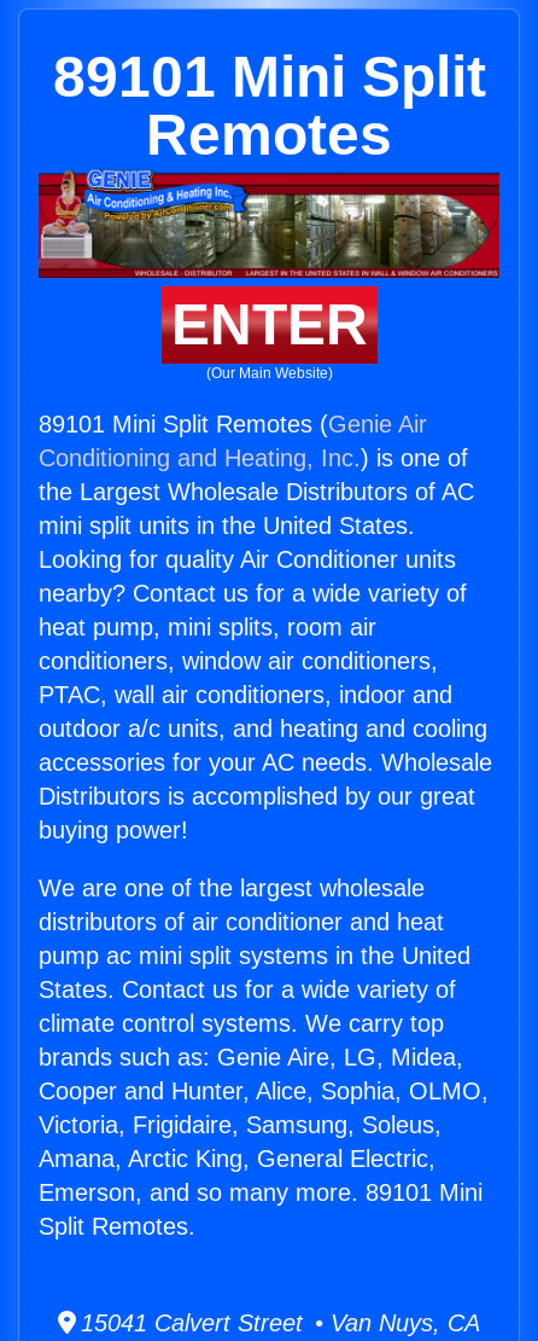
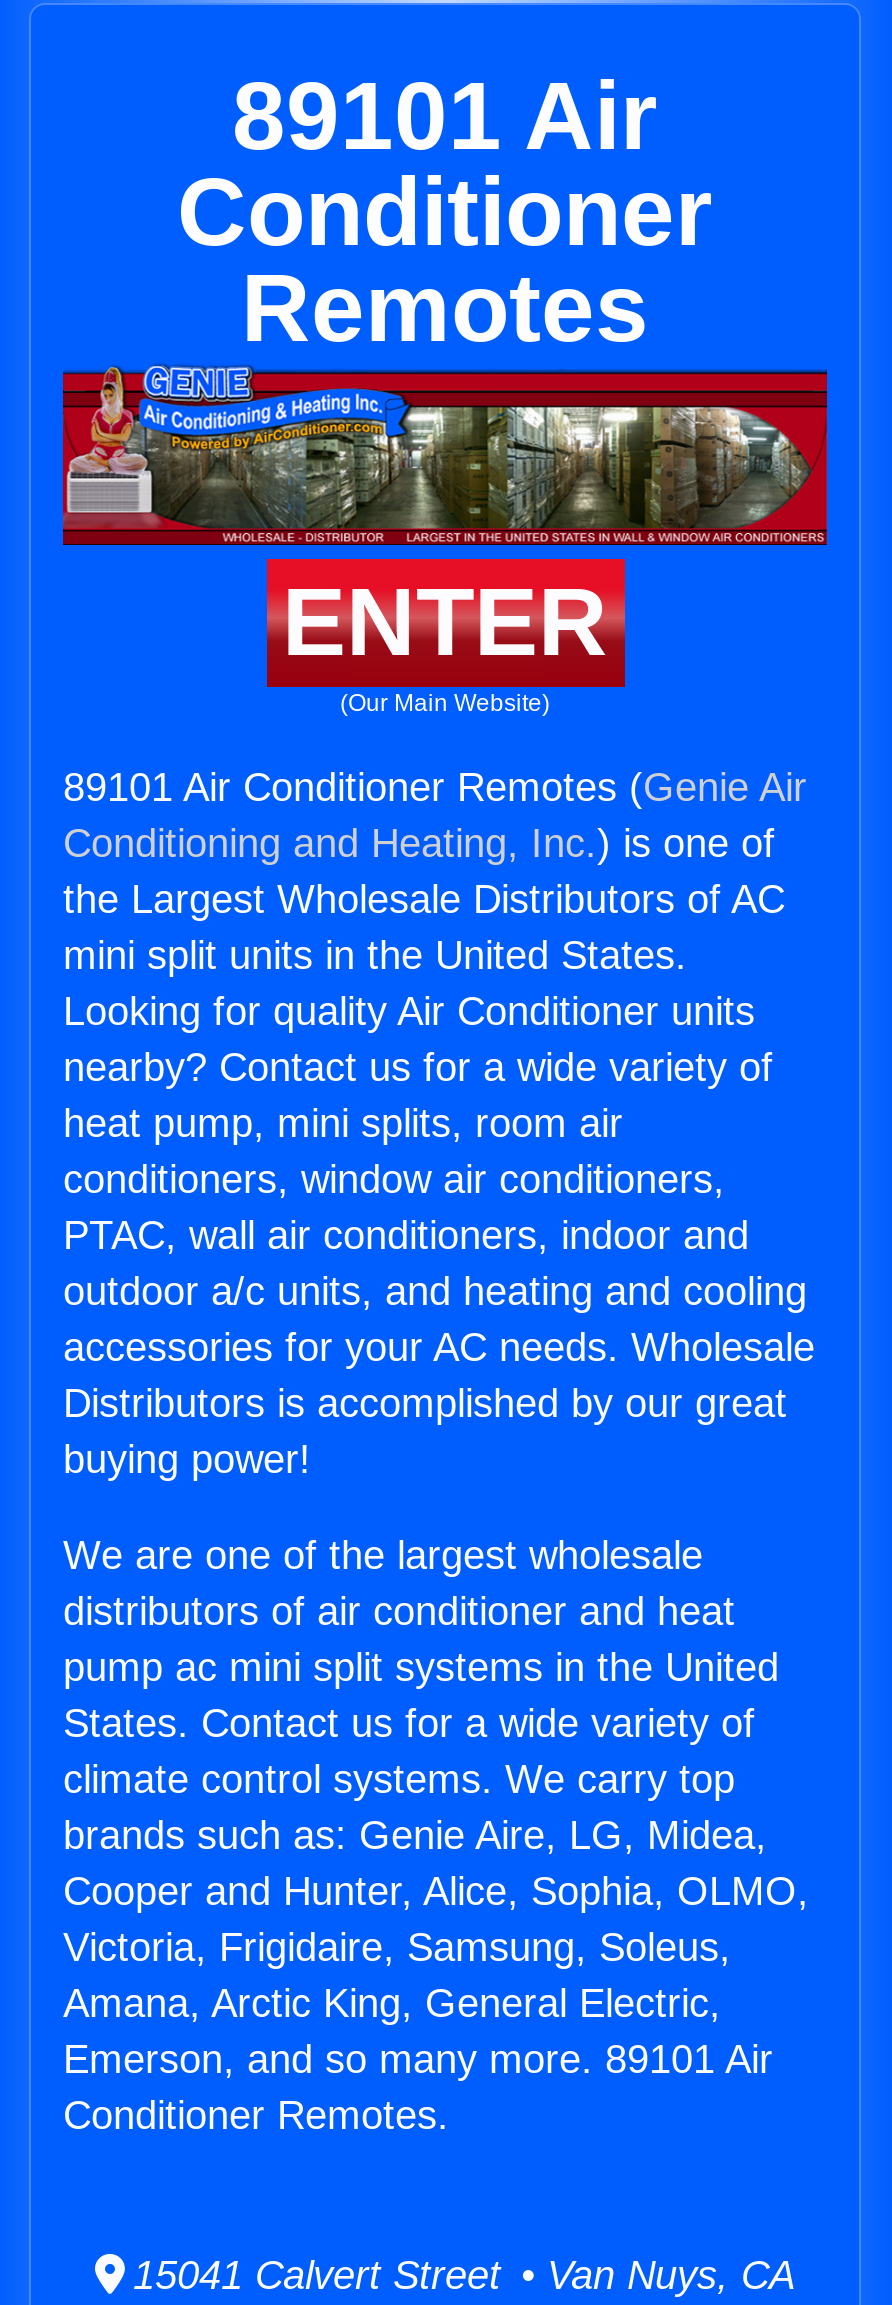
- 89101 Mini Split
+ 89101 Air
+ Conditioner

- 89101 Mini Split Remotes (Genie Air
+ 89101 Air Conditioner Remotes (Genie Air

- Emerson, and so many more. 89101 Mini
+ Emerson, and so many more. 89101 Air

- Split Remotes.
+ Conditioner Remotes.
